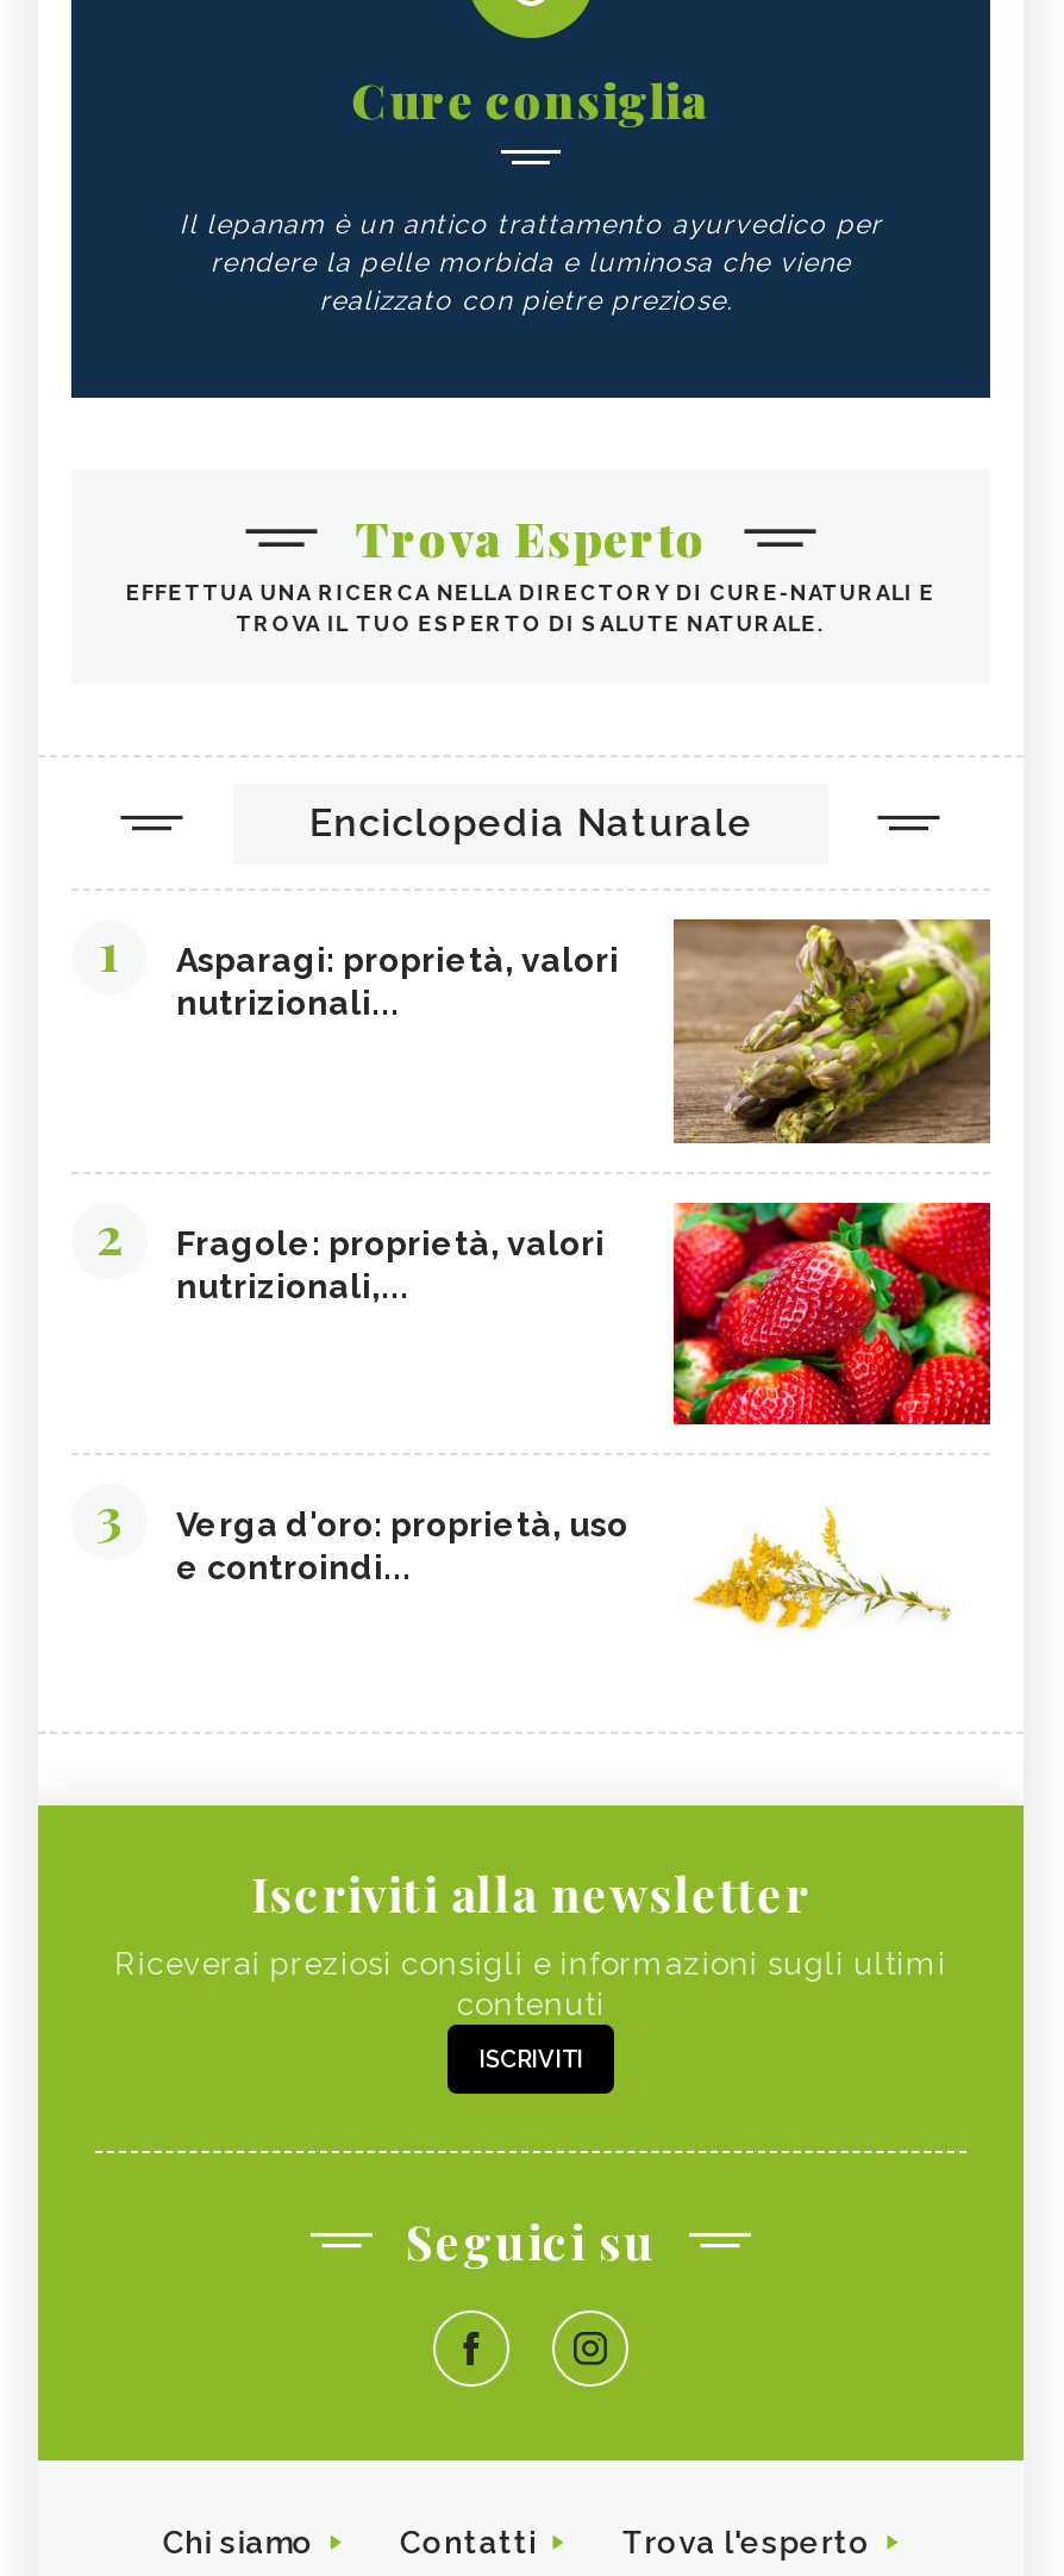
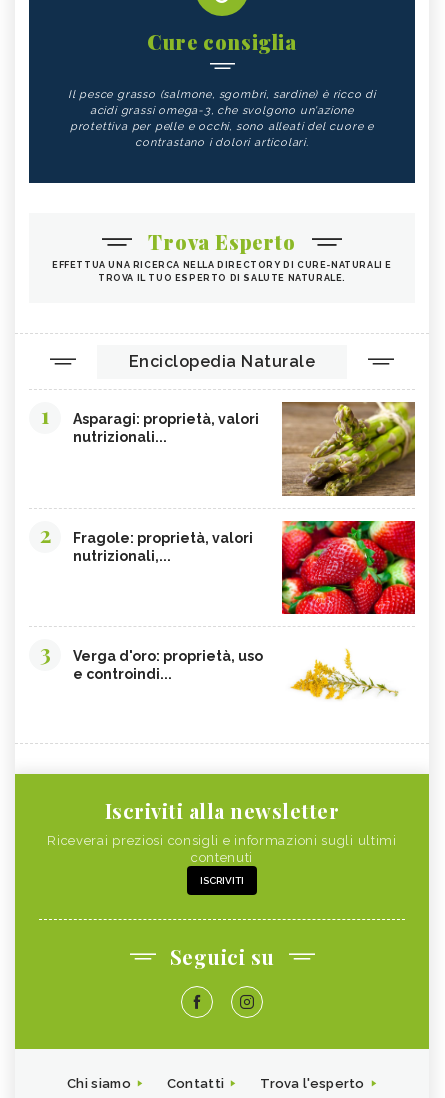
- Il lepanam è un antico trattamento ayurvedico per
- rendere la pelle morbida e luminosa che viene
- realizzato con pietre preziose.
+ Il pesce grasso (salmone, sgombri, sardine) è ricco di
+ acidi grassi omega-3, che svolgono un'azione
+ protettiva per pelle e occhi, sono alleati del cuore e
+ contrastano i dolori articolari.
